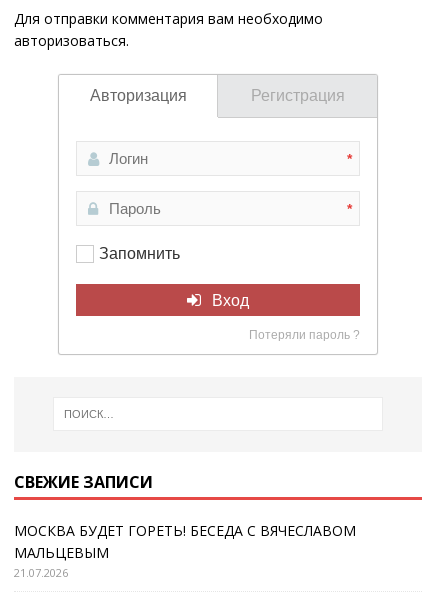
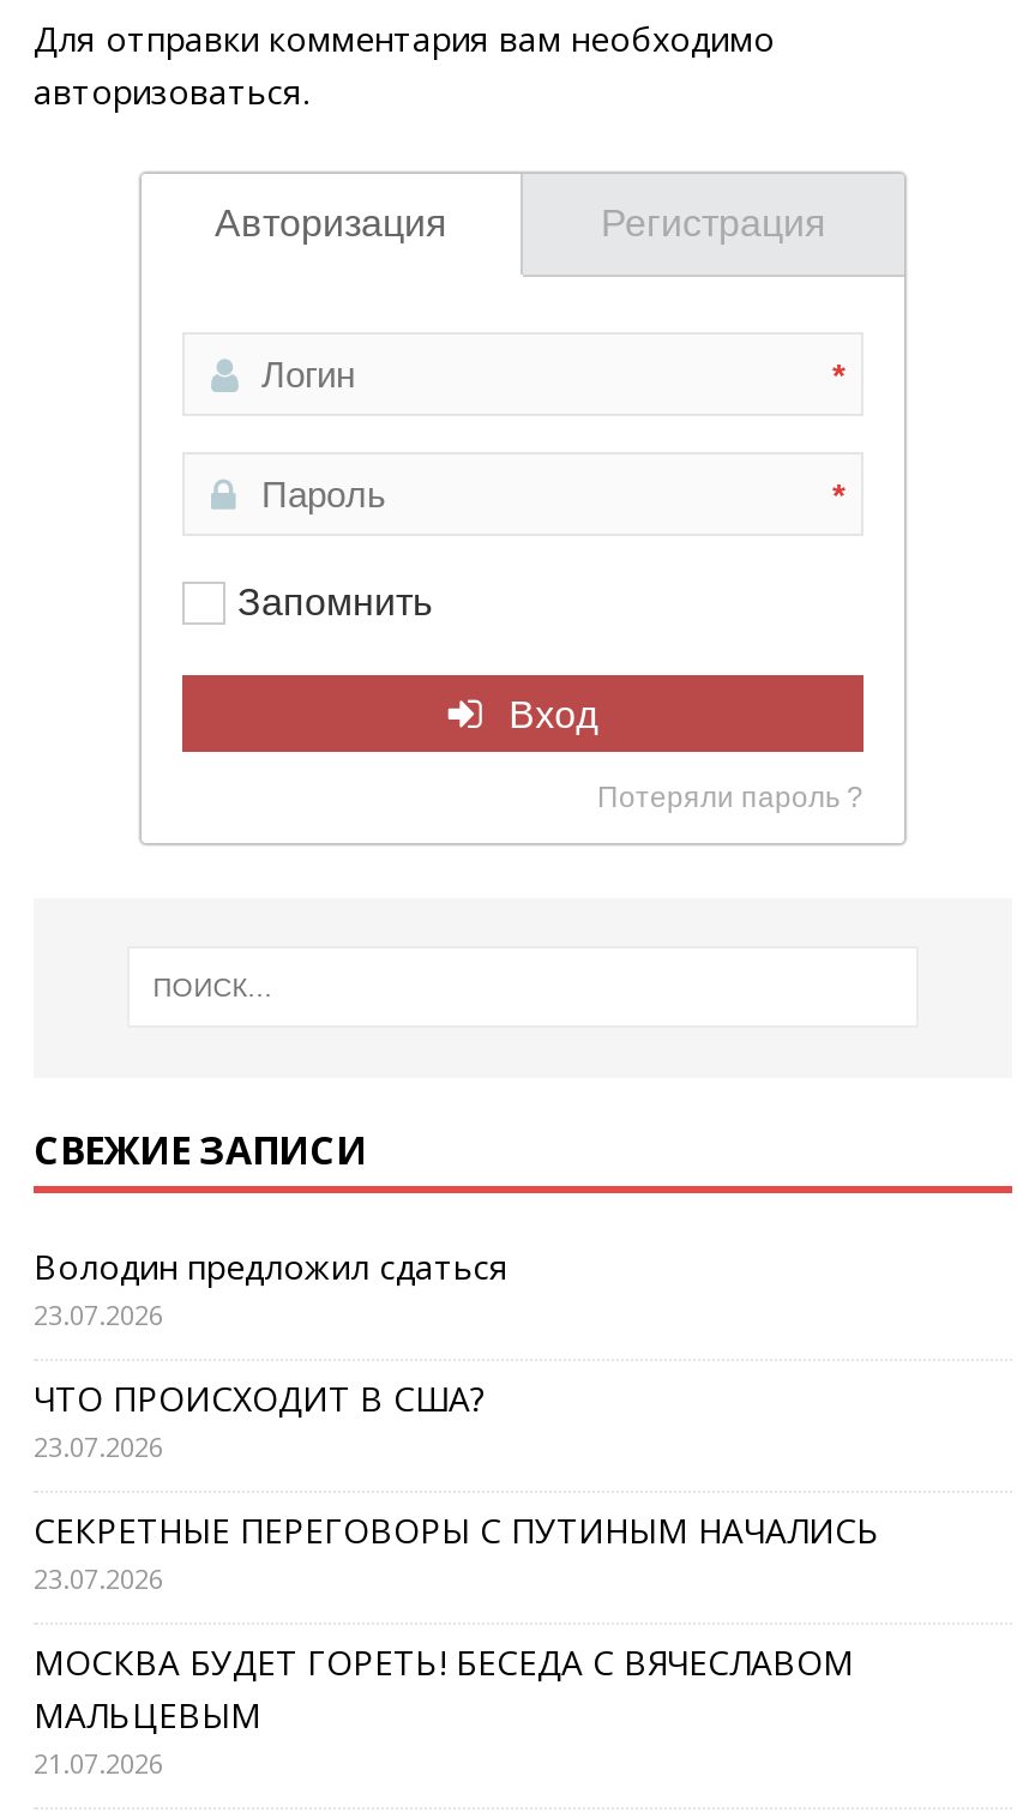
+ Володин предложил сдаться
+ 23.07.2026
+ ЧТО ПРОИСХОДИТ В США?
+ 23.07.2026
+ СЕКРЕТНЫЕ ПЕРЕГОВОРЫ С ПУТИНЫМ НАЧАЛИСЬ
+ 23.07.2026
